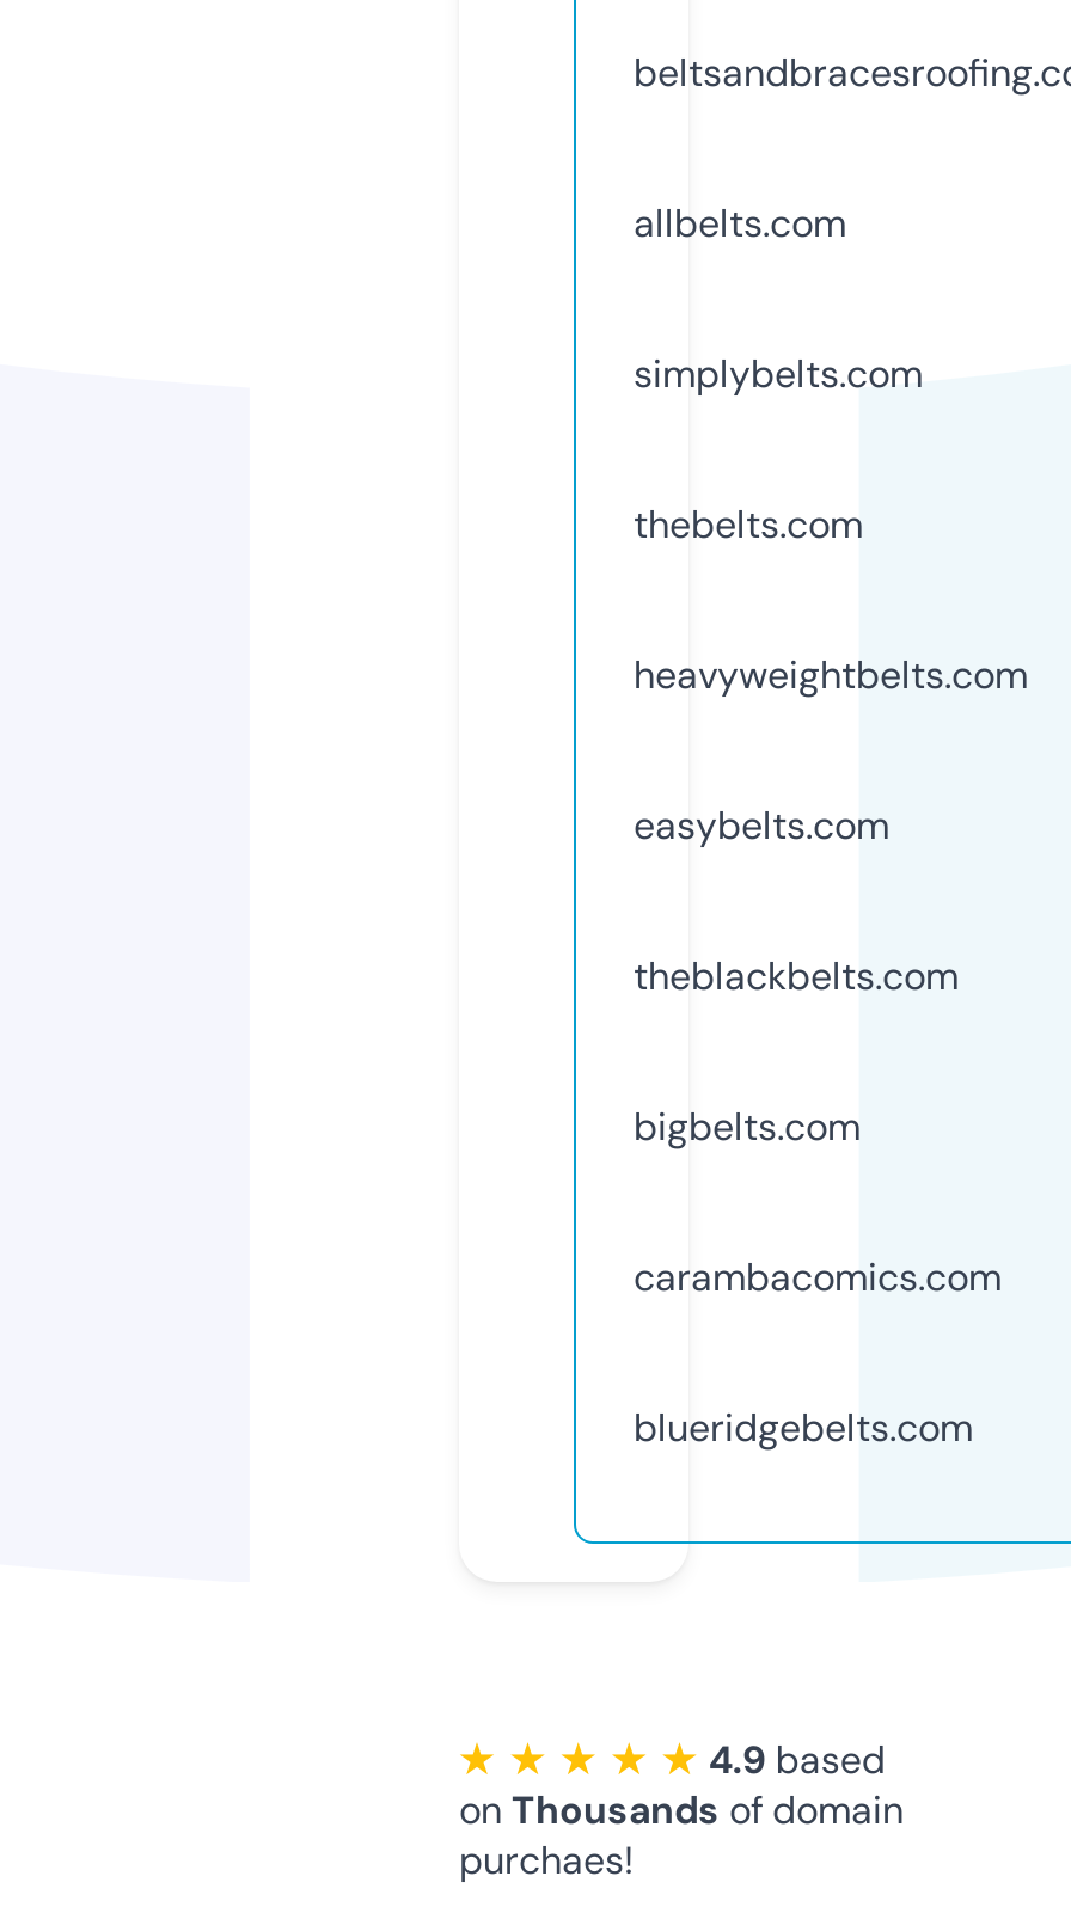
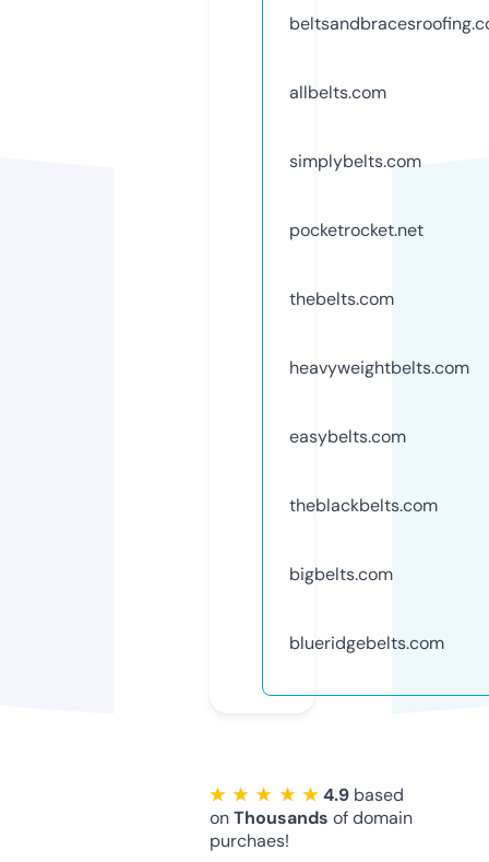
+ pocketrocket.net

moved down: thebelts.com | heavyweightbelts.com | easybelts.com | theblackbelts.com | bigbelts.com

- carambacomics.com
